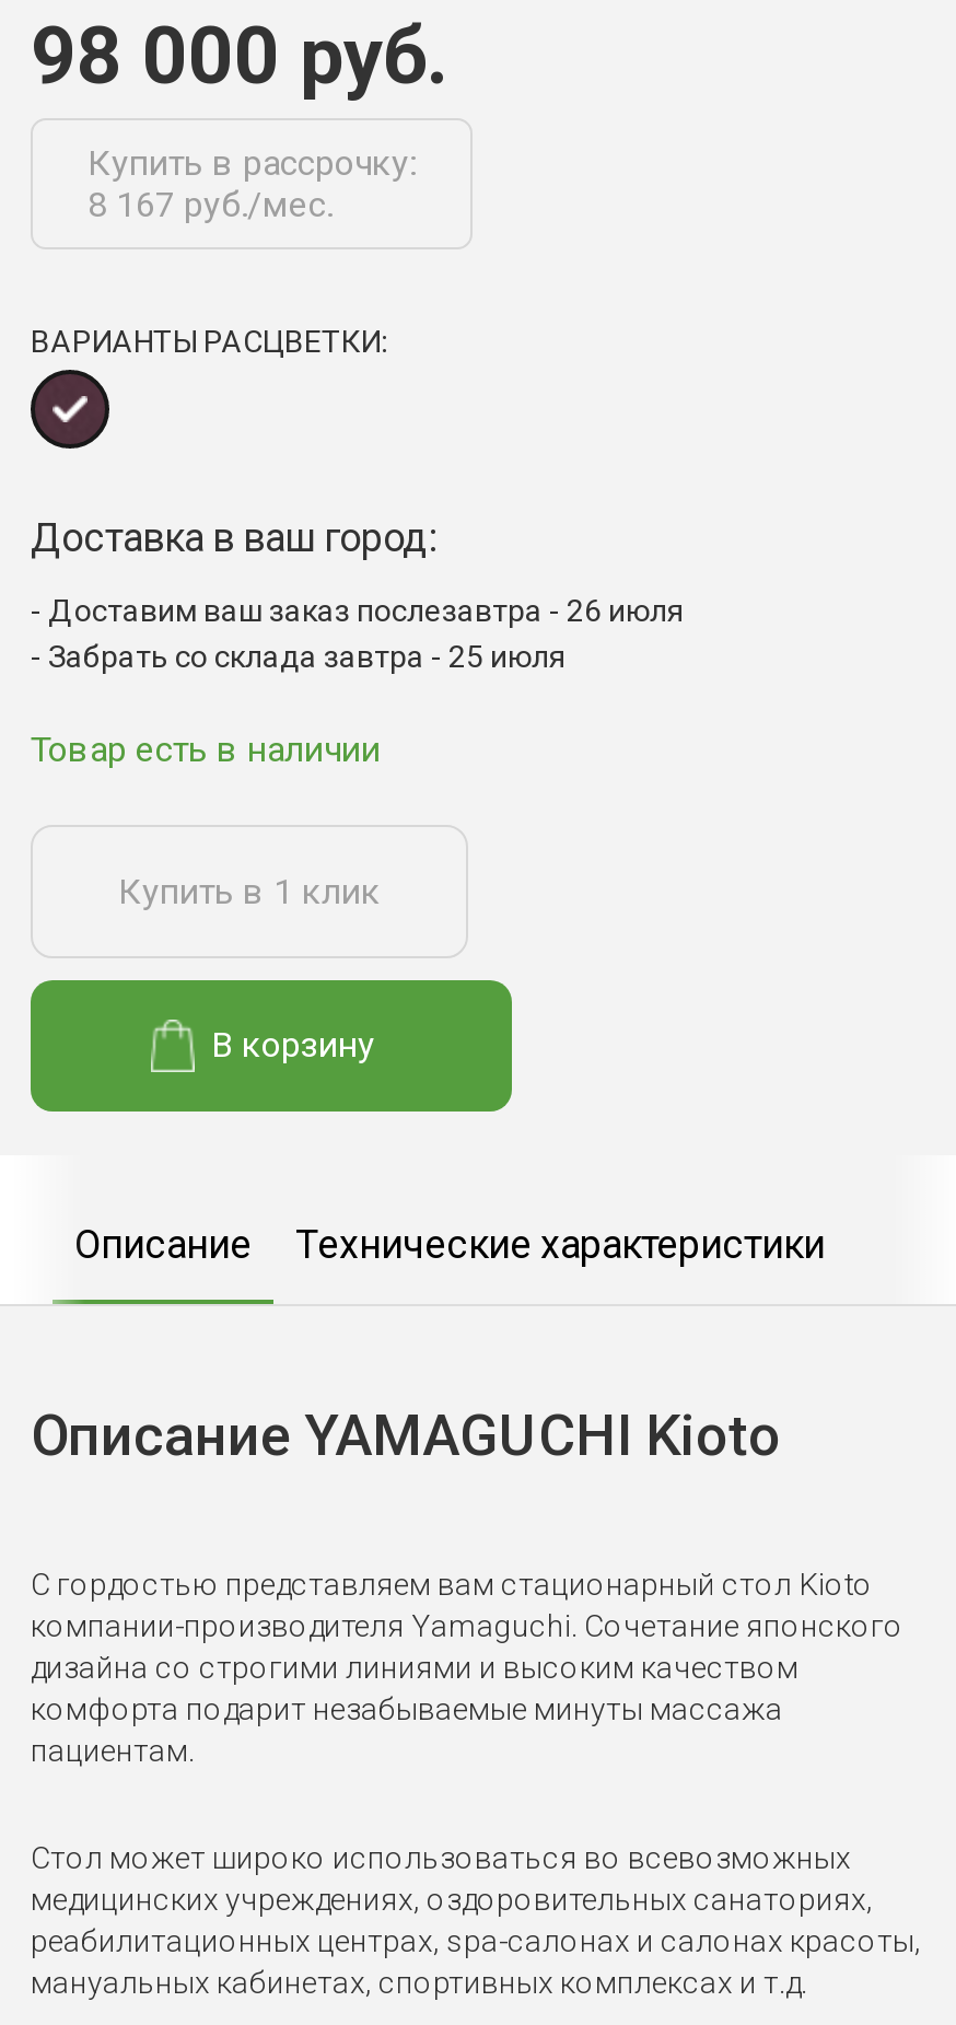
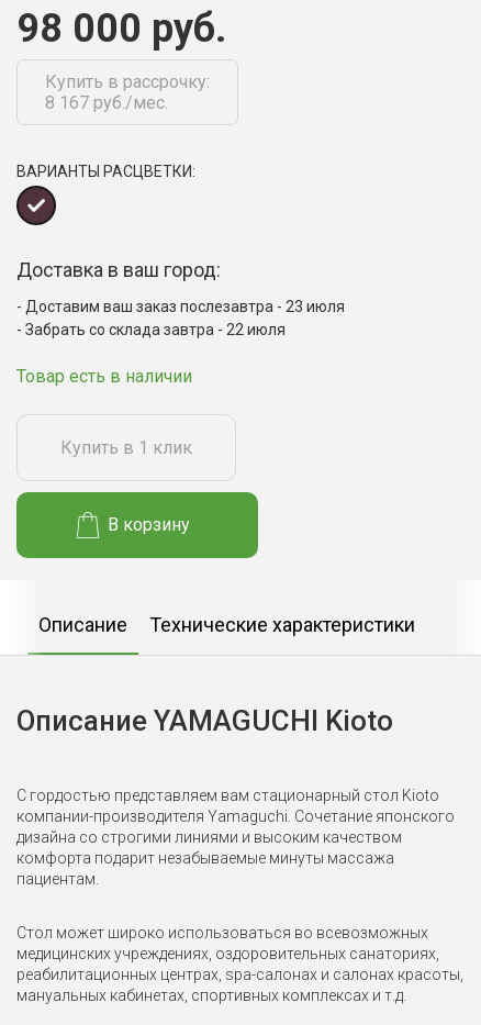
- Доставим ваш заказ послезавтра - 26 июля
+ Доставим ваш заказ послезавтра - 23 июля

- Забрать со склада завтра - 25 июля
+ Забрать со склада завтра - 22 июля
